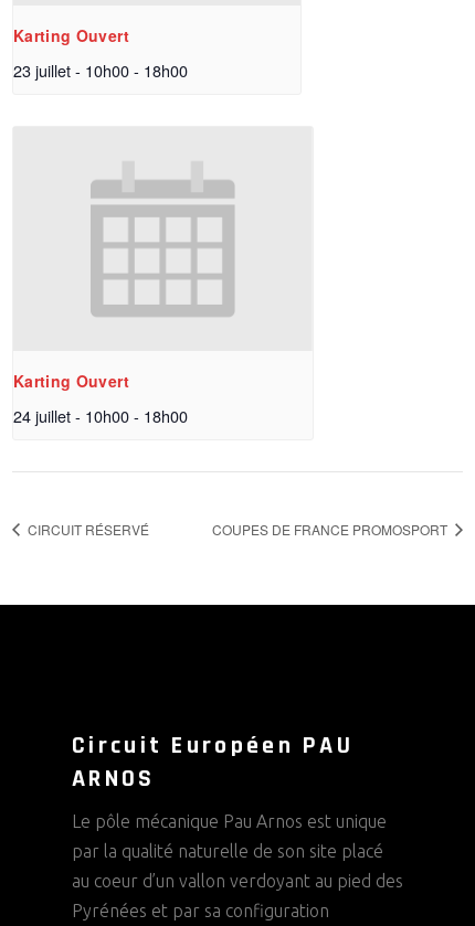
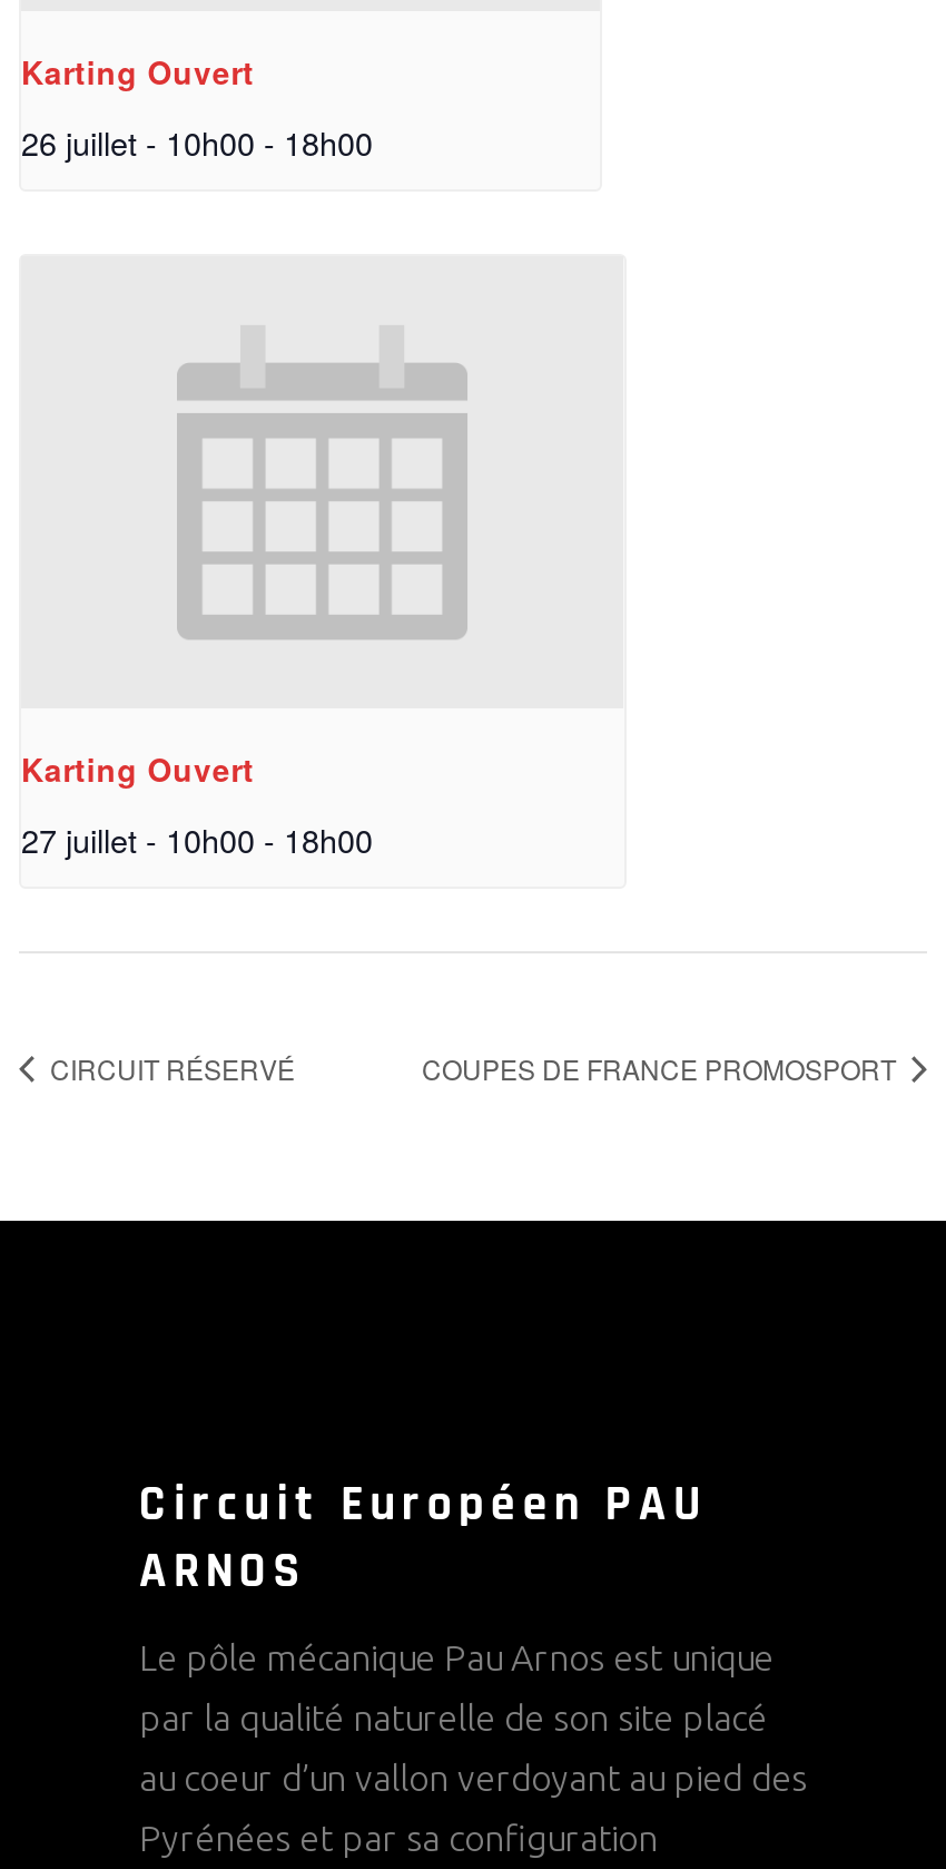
- 23 juillet - 10h00 - 18h00
+ 26 juillet - 10h00 - 18h00

- 24 juillet - 10h00 - 18h00
+ 27 juillet - 10h00 - 18h00
